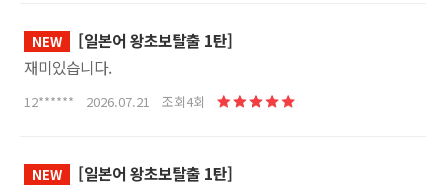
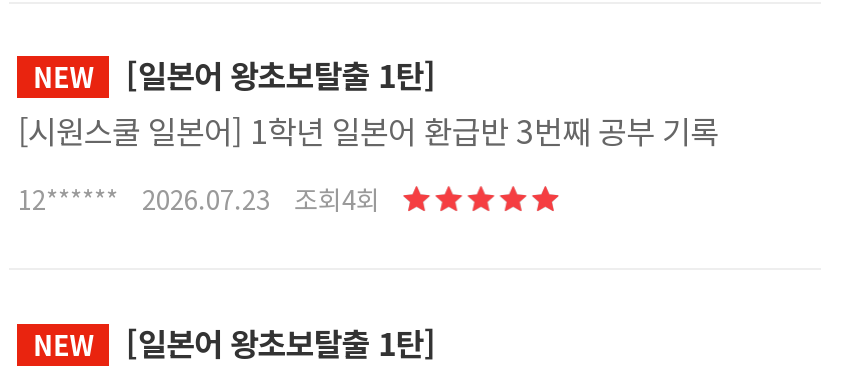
- 재미있습니다.
+ [시원스쿨 일본어] 1학년 일본어 환급반 3번째 공부 기록

- 12****** 2026.07.21 조회4회
+ 12****** 2026.07.23 조회4회
